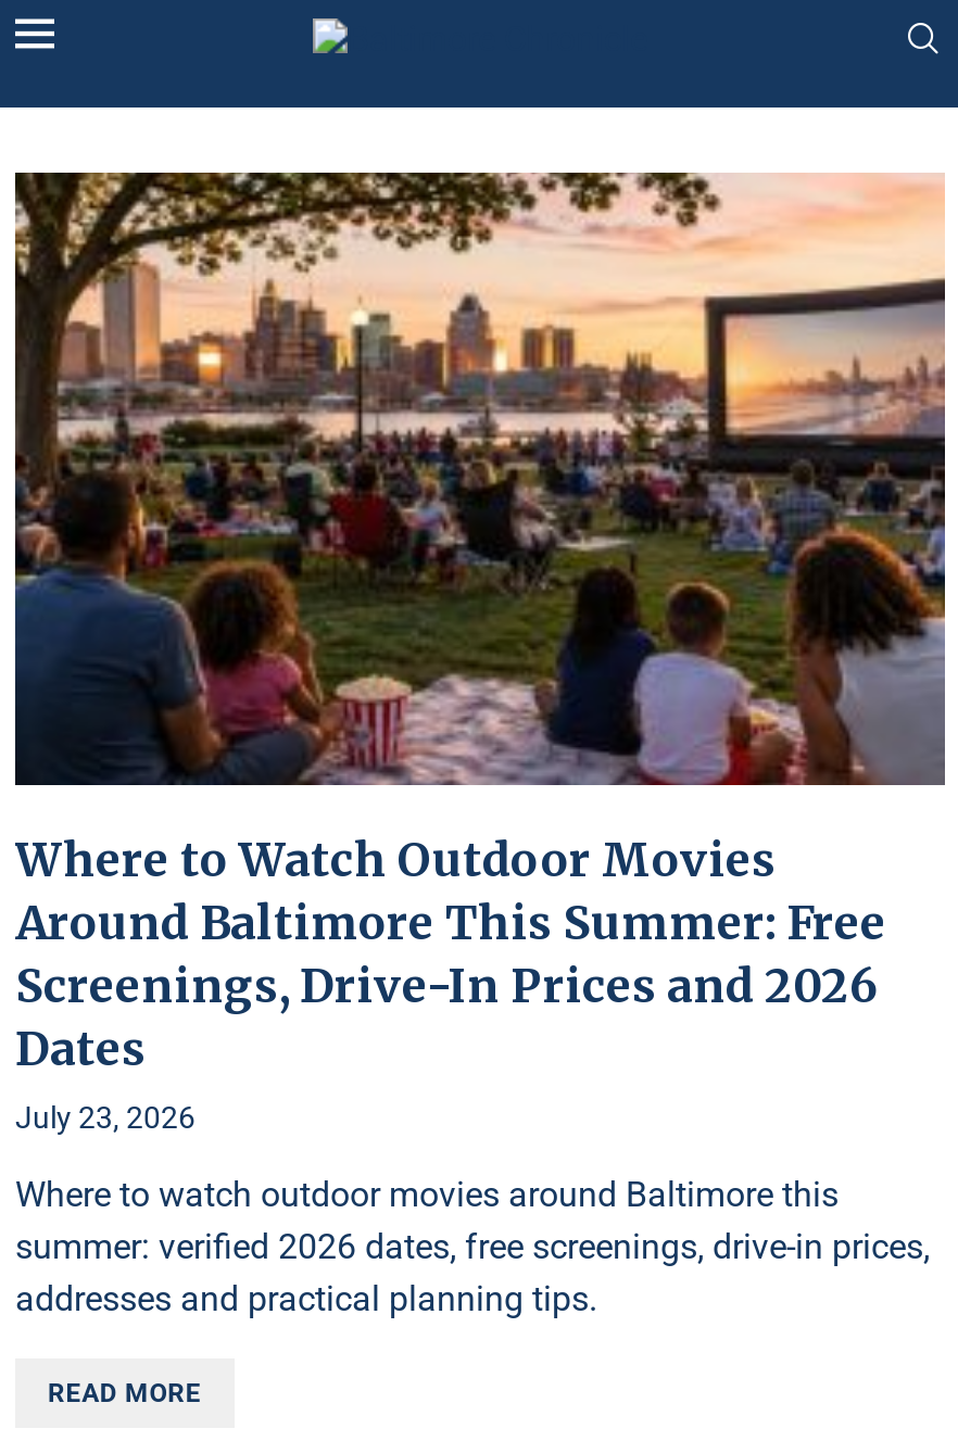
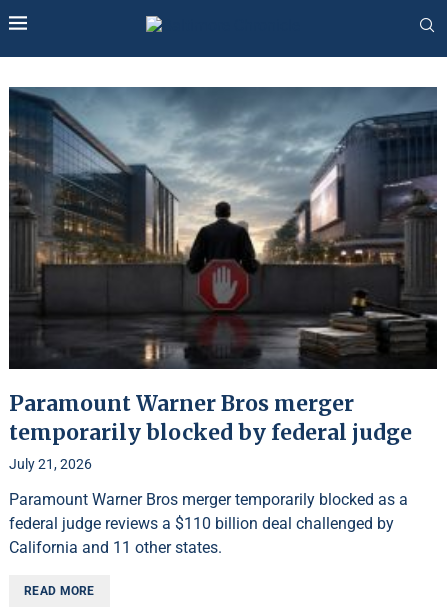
- [image]
- Where to Watch Outdoor Movies
- Around Baltimore This Summer: Free
- Screenings, Drive-In Prices and 2026
- Dates
- July 23, 2026
+ [image]
+ Paramount Warner Bros merger
+ temporarily blocked by federal judge
+ July 21, 2026

- Where to watch outdoor movies around Baltimore this
- summer: verified 2026 dates, free screenings, drive-in prices,
- addresses and practical planning tips.
+ Paramount Warner Bros merger temporarily blocked as a
+ federal judge reviews a $110 billion deal challenged by
+ California and 11 other states.
